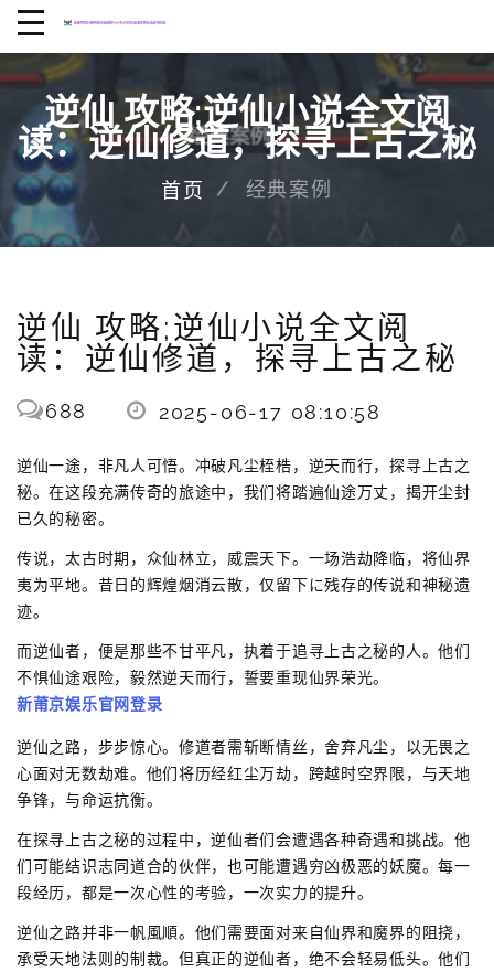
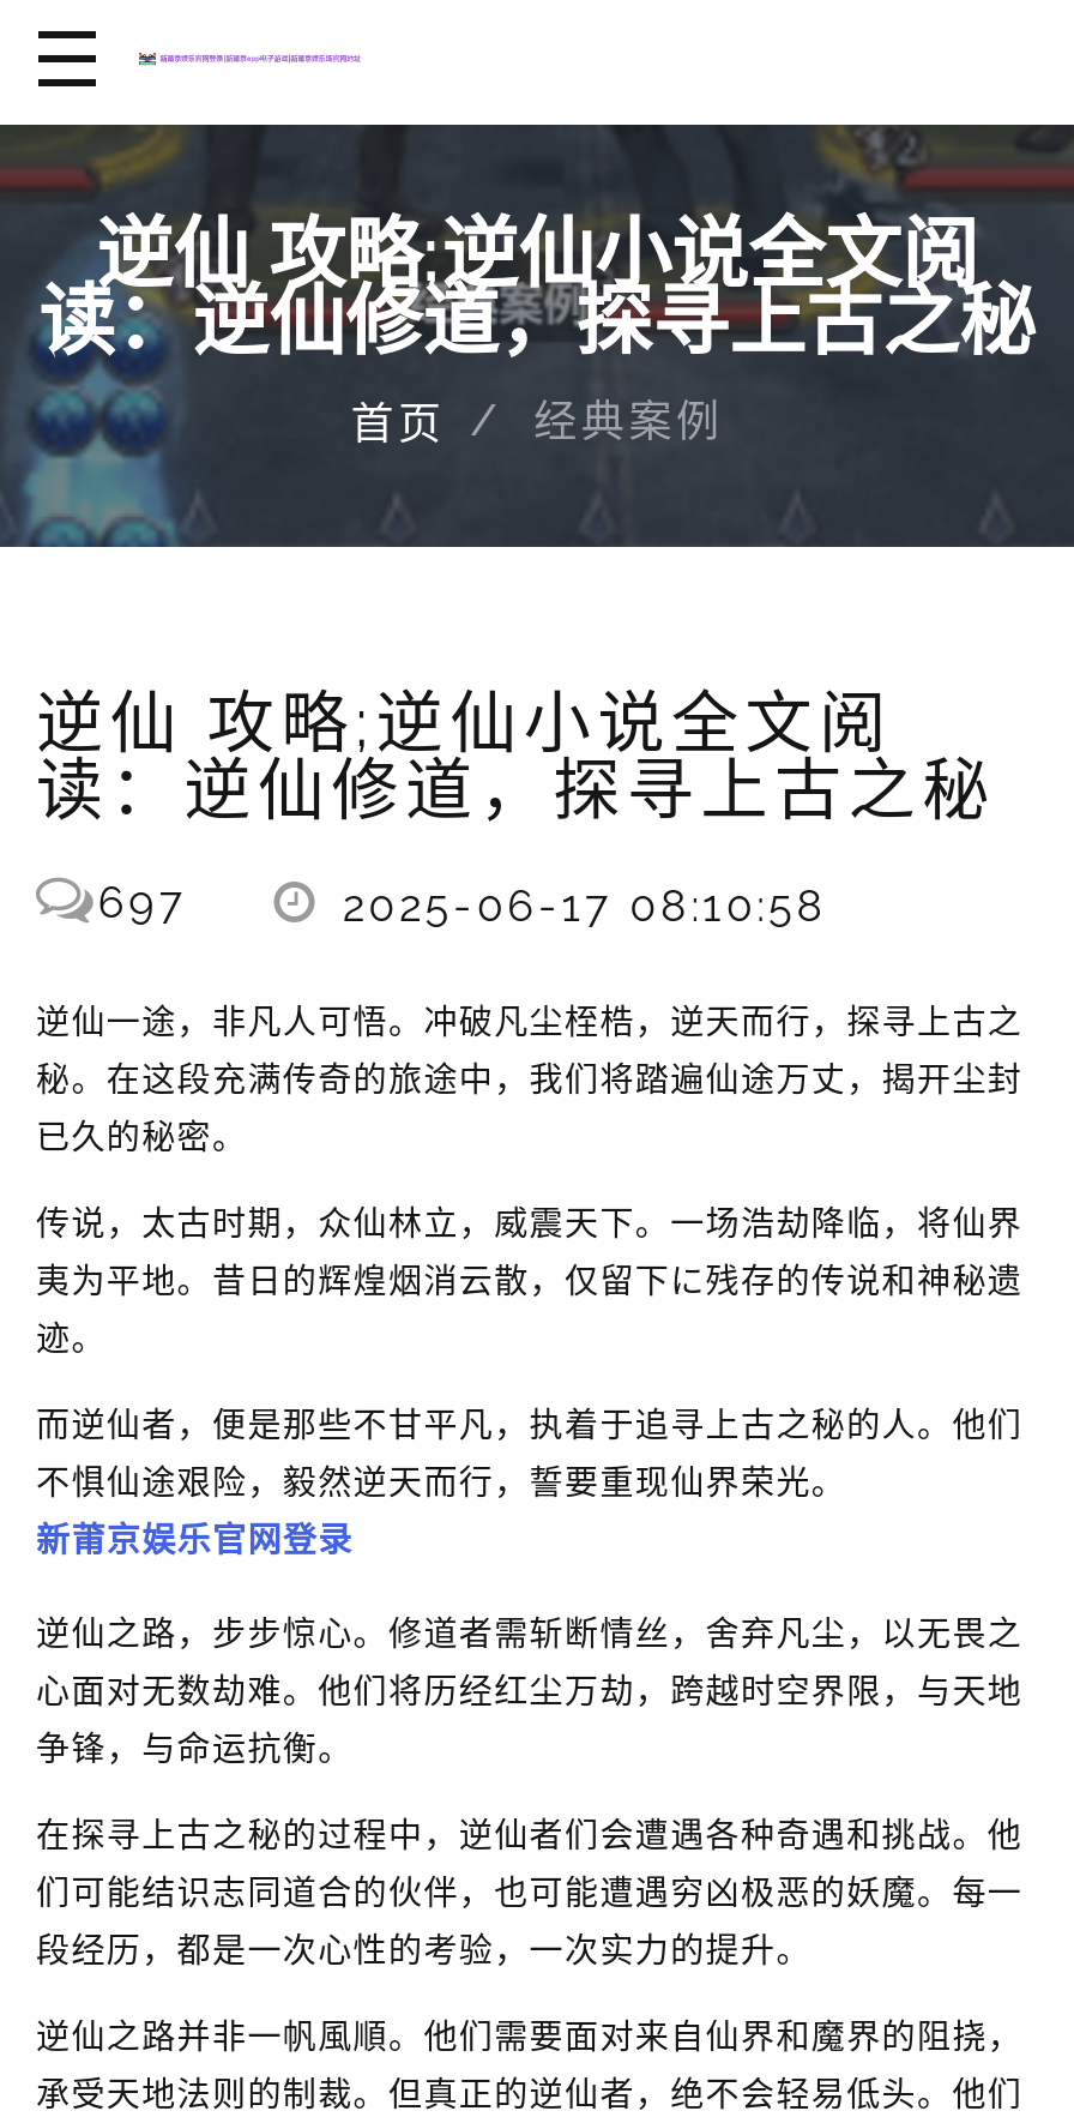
- 688
+ 697
